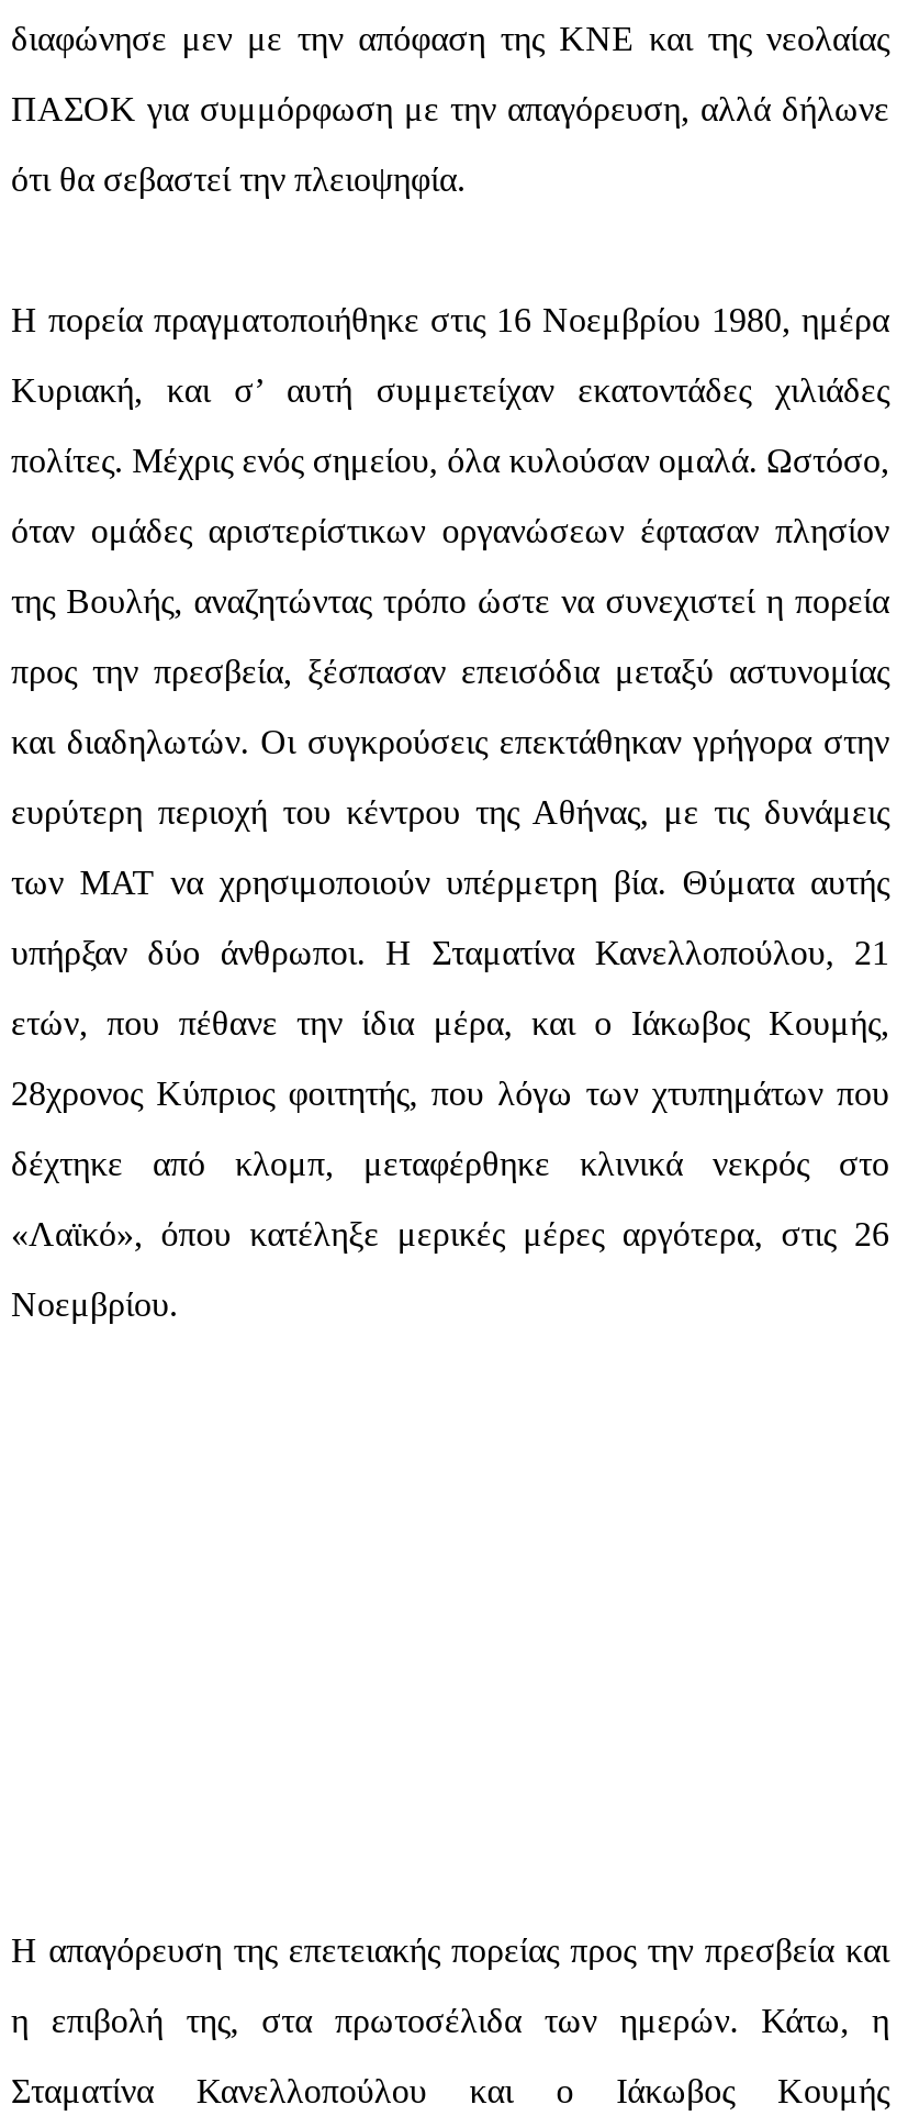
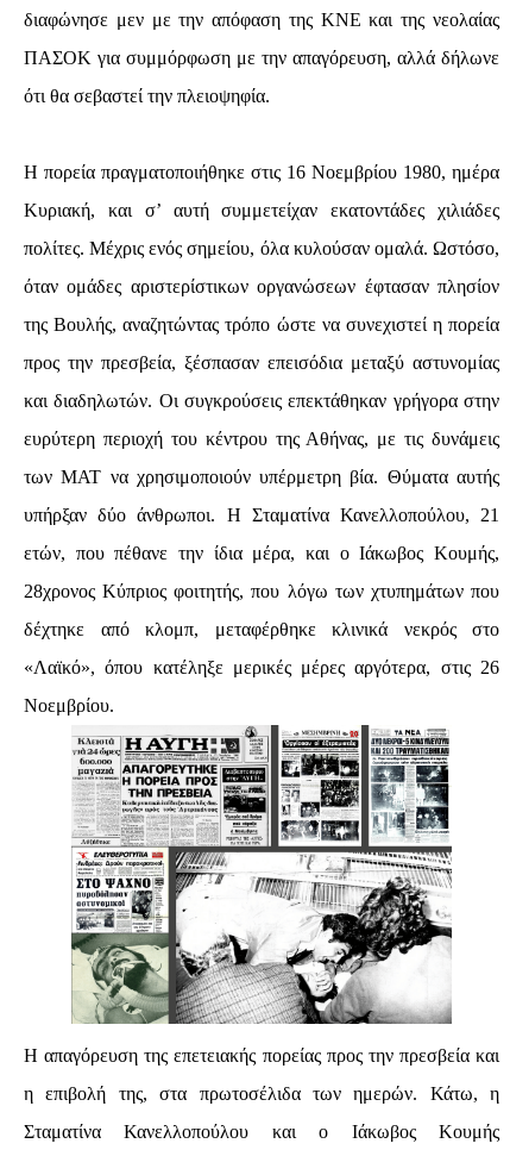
+ [image]
